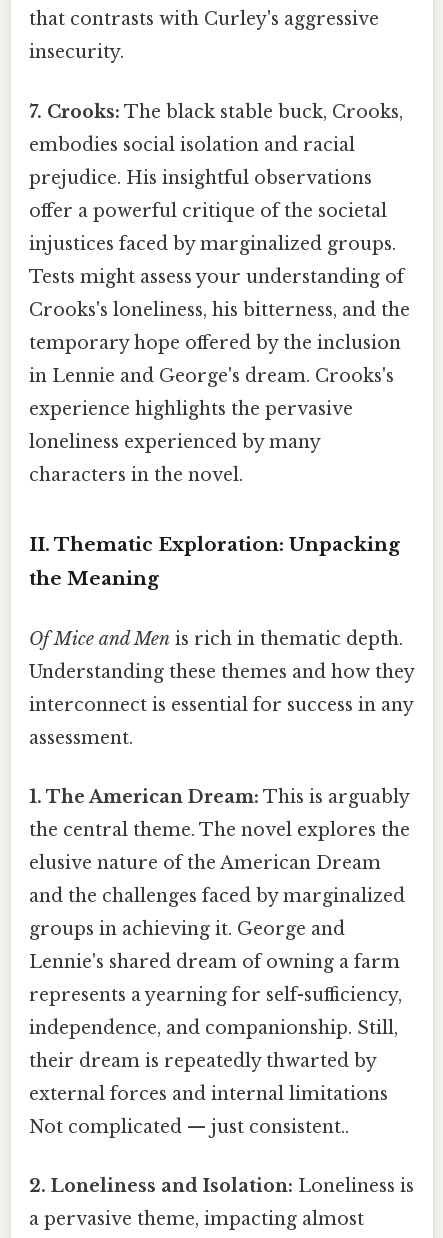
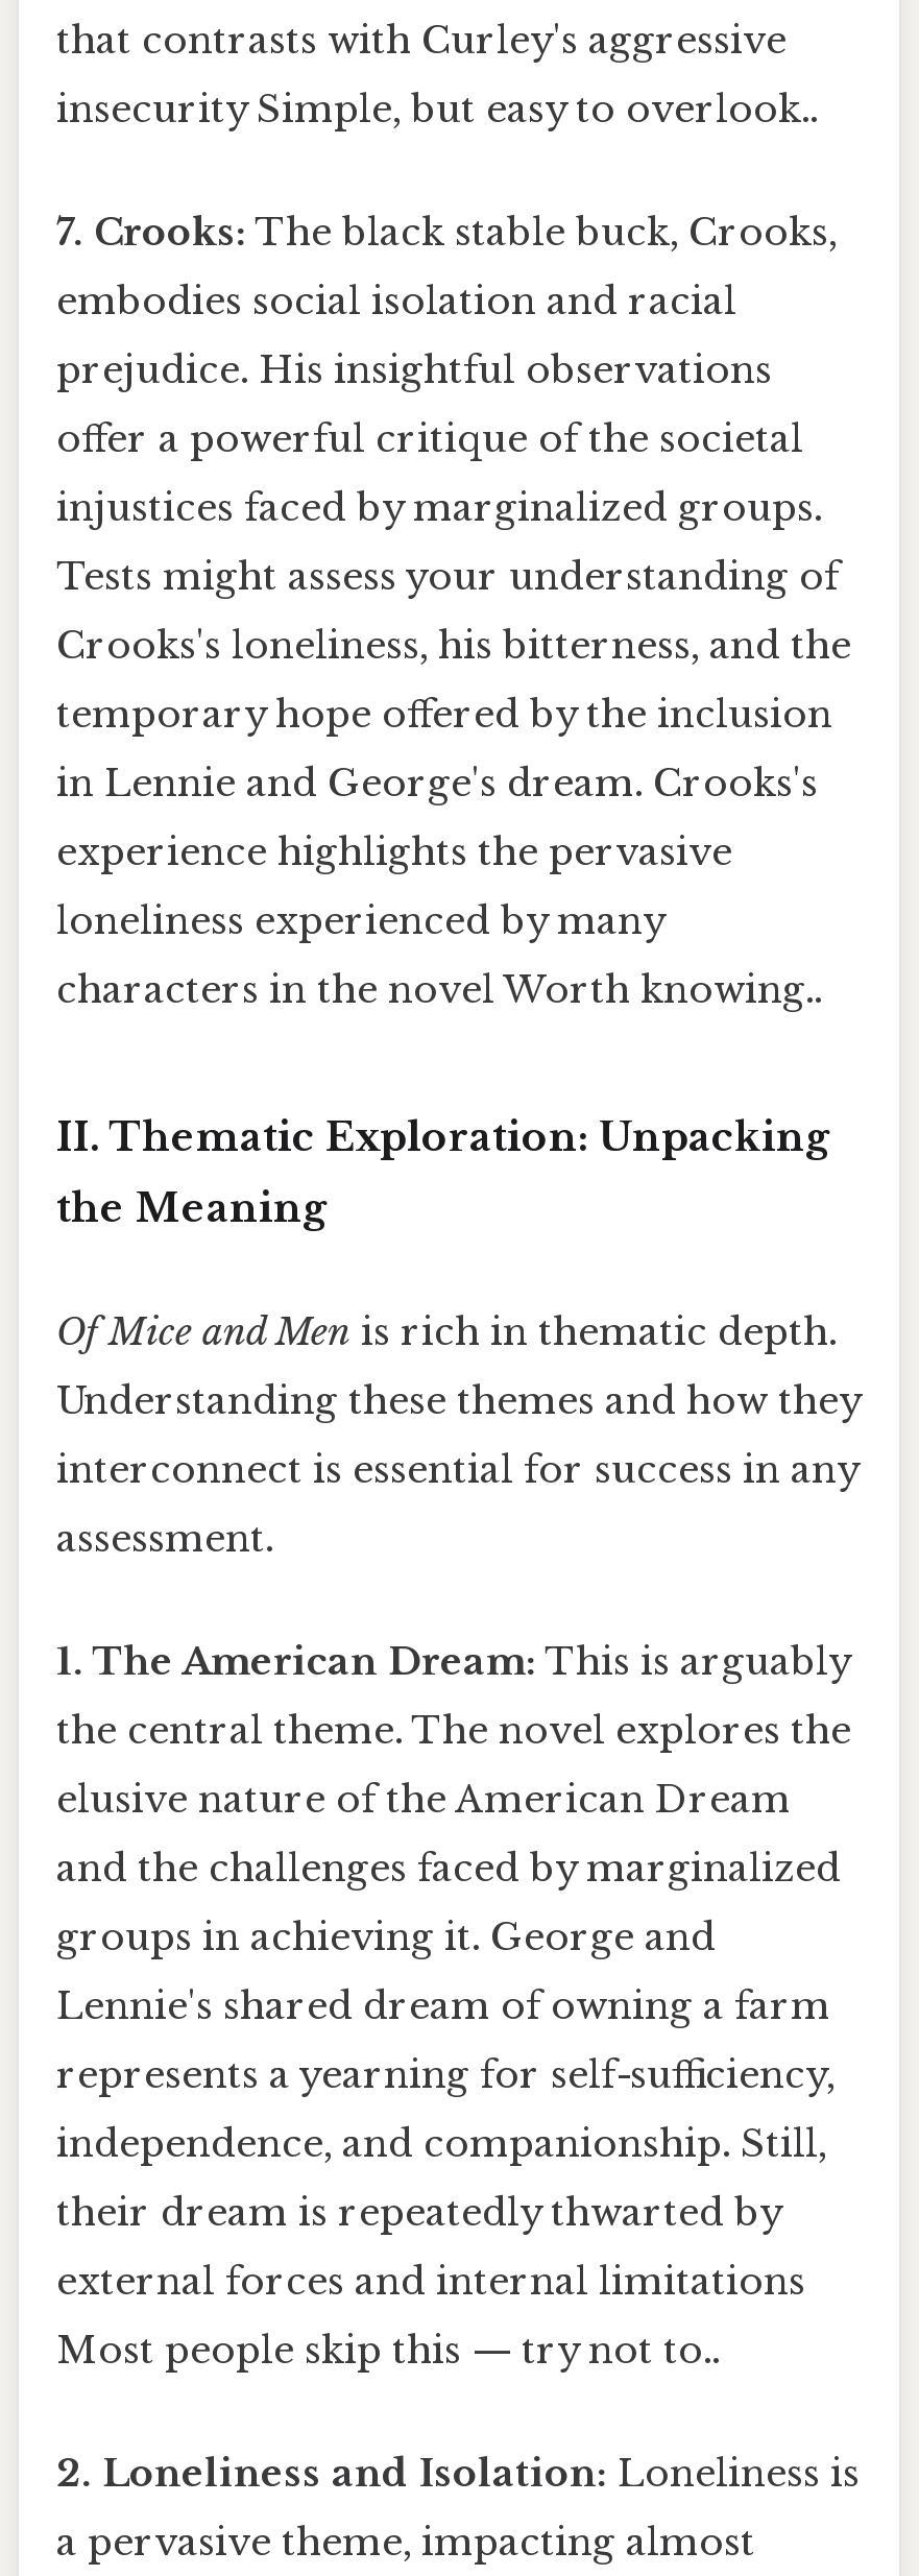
- insecurity.
+ insecurity Simple, but easy to overlook..

- characters in the novel.
+ characters in the novel Worth knowing..

- Not complicated — just consistent..
+ Most people skip this — try not to..
